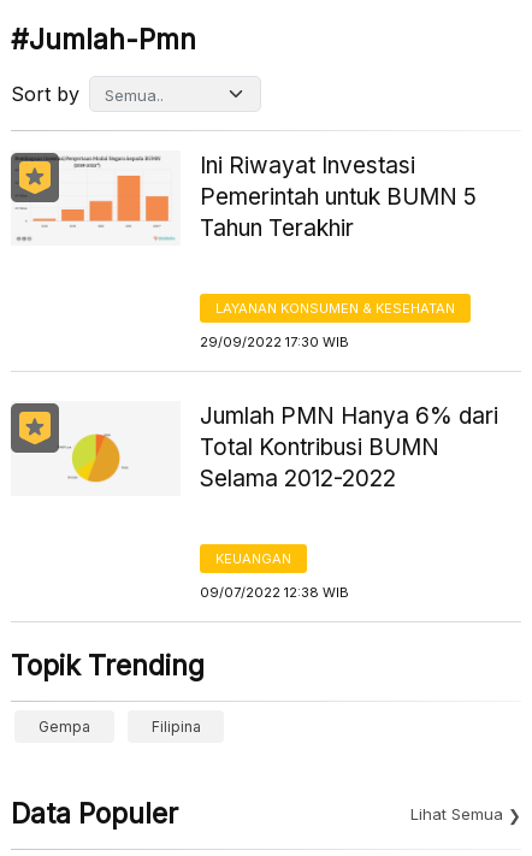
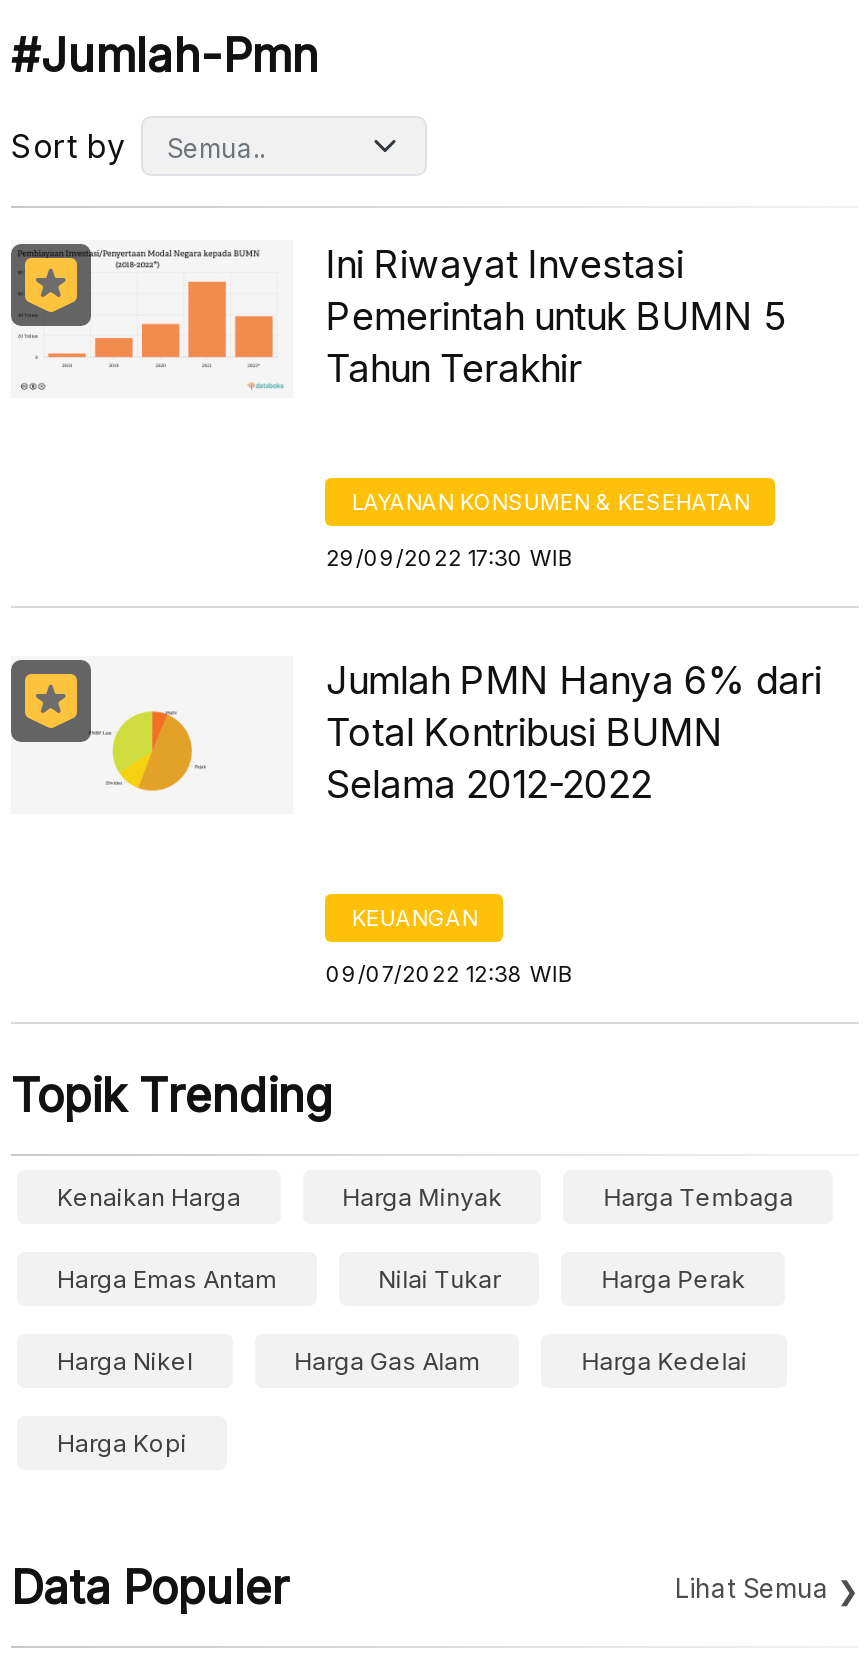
- Gempa
- Filipina
+ Kenaikan Harga
+ Harga Minyak
+ Harga Tembaga
+ Harga Emas Antam
+ Nilai Tukar
+ Harga Perak
+ Harga Nikel
+ Harga Gas Alam
+ Harga Kedelai
+ Harga Kopi
